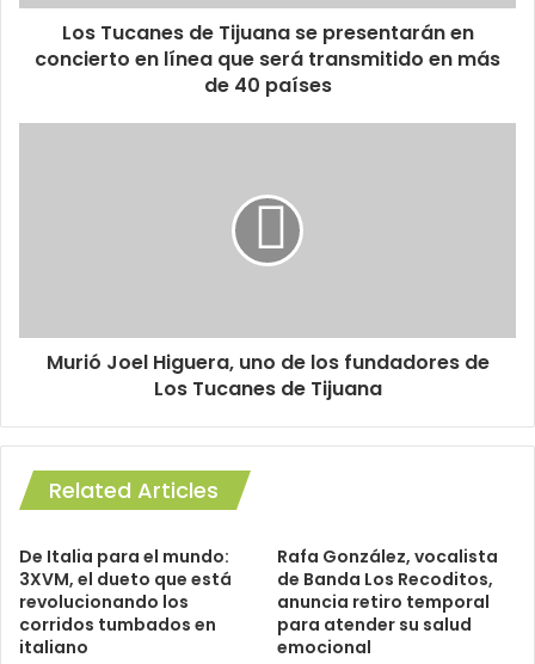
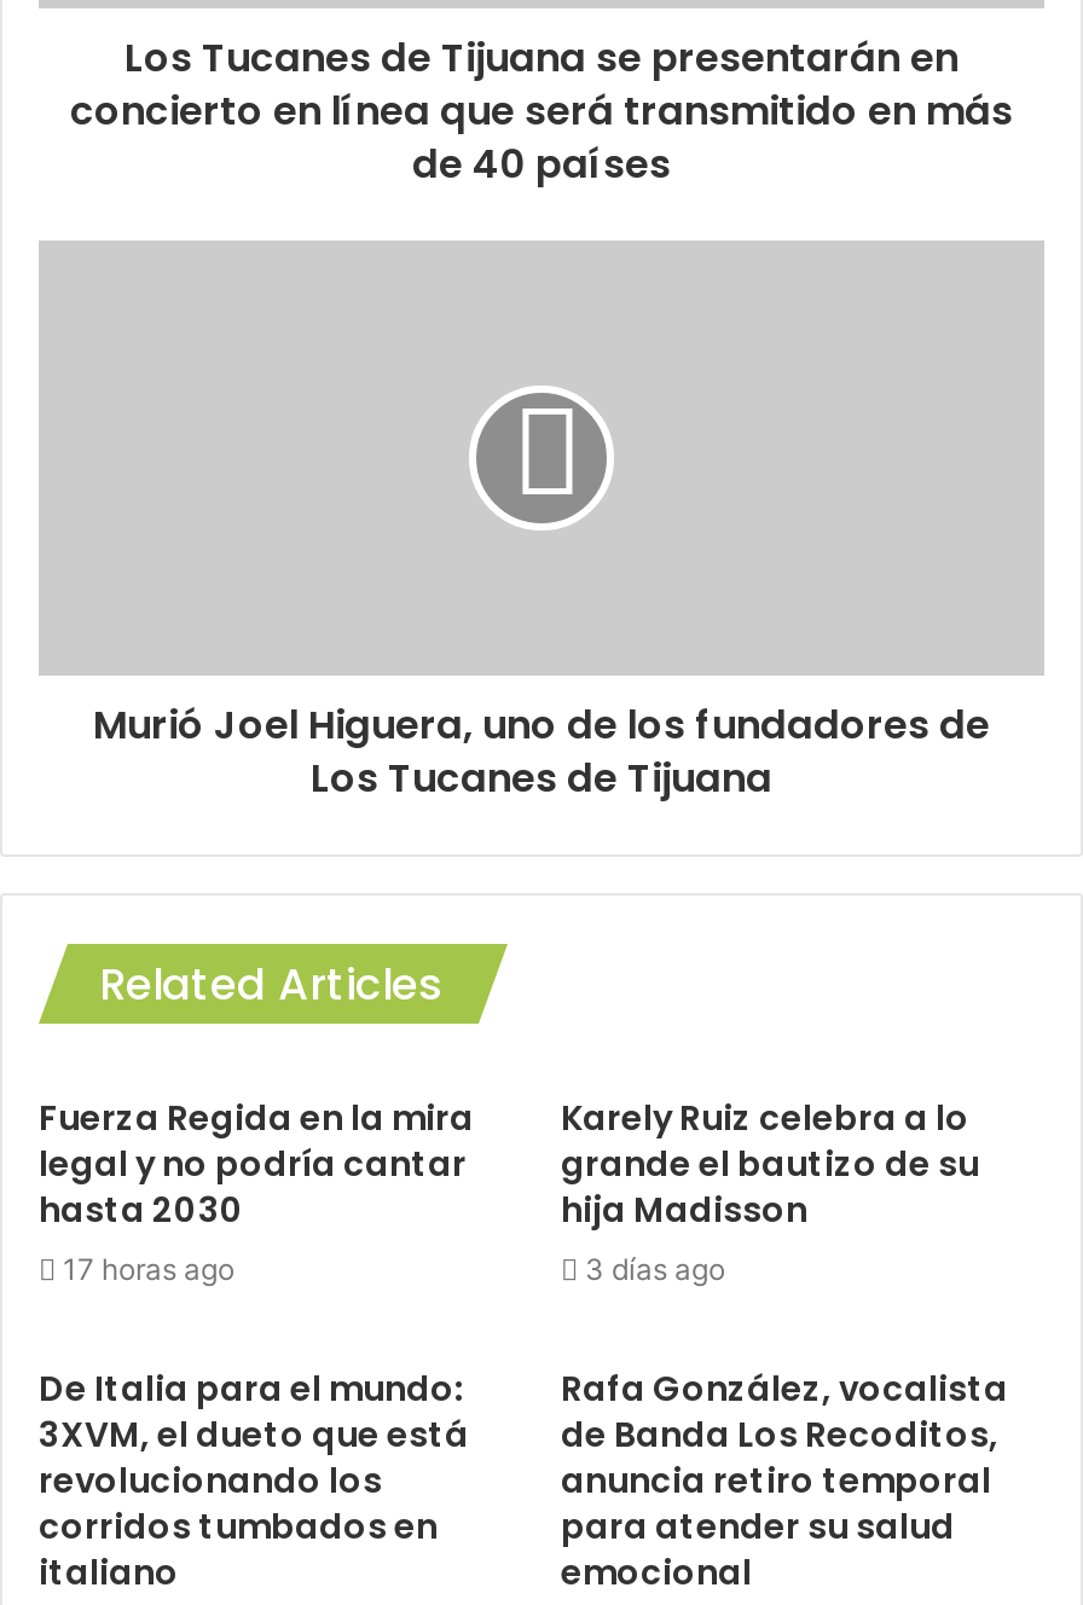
+ Fuerza Regida en la mira
+ legal y no podría cantar
+ hasta 2030
+ 17 horas ago

+ Karely Ruiz celebra a lo
+ grande el bautizo de su
+ hija Madisson
+ 3 días ago
